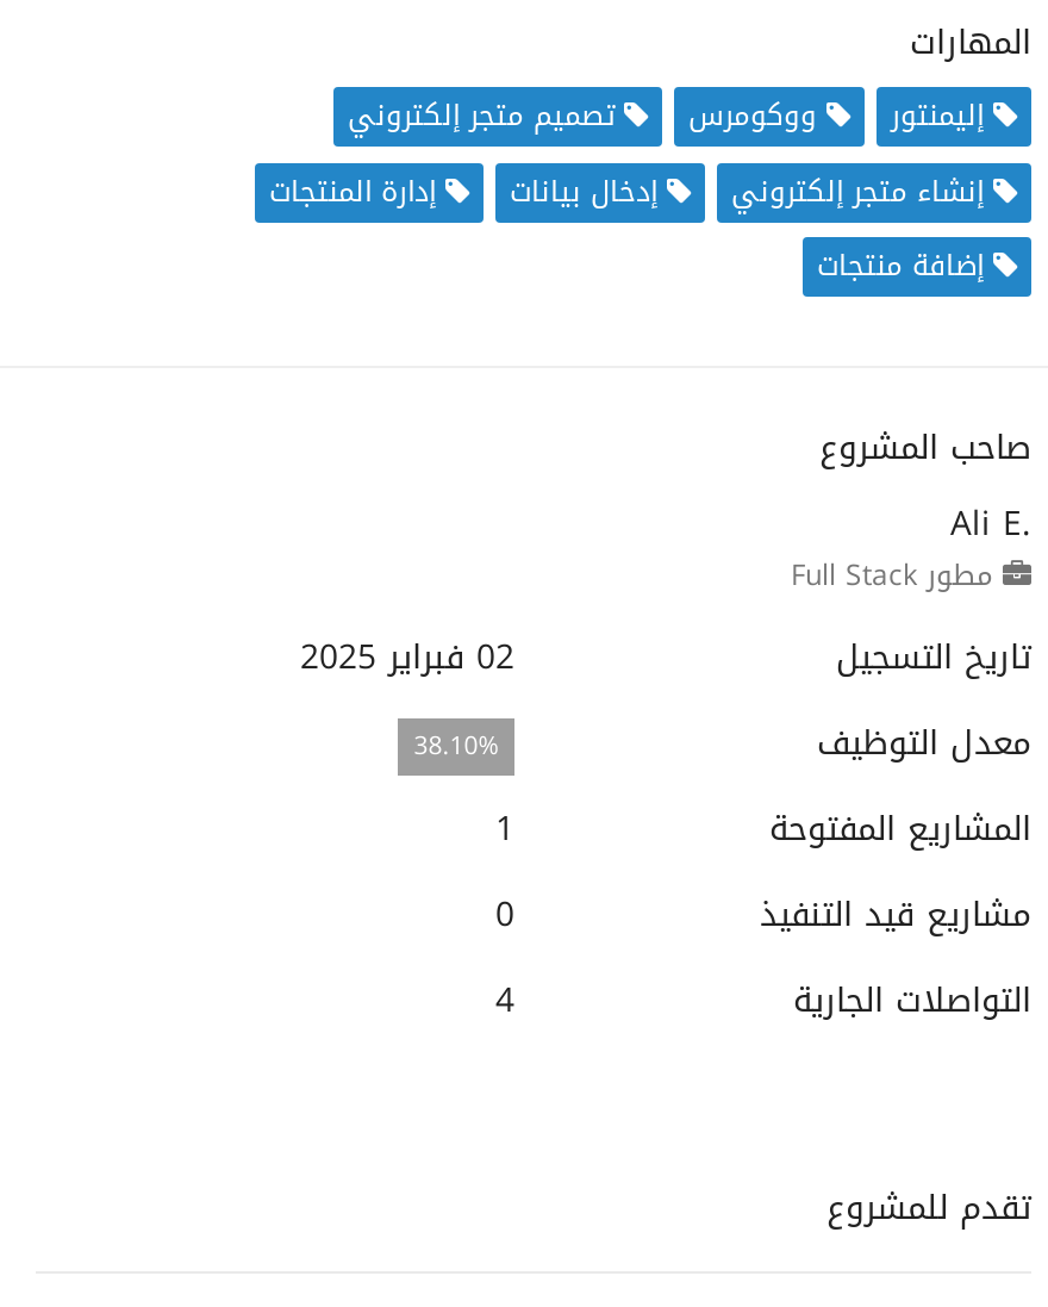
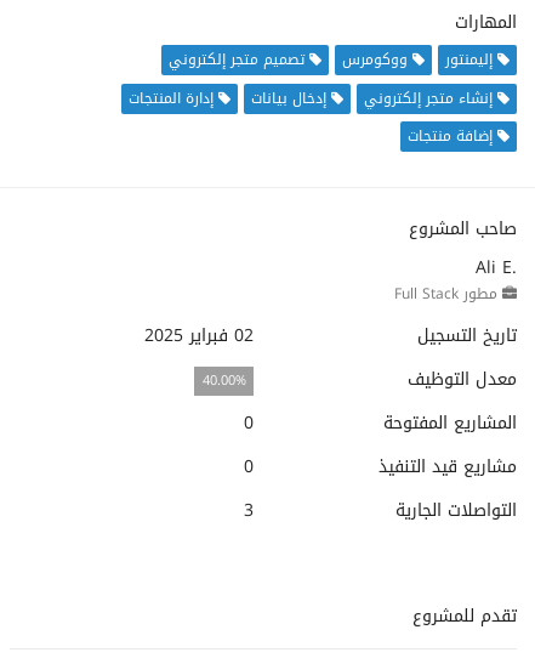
- 38.10%
+ 40.00%

- 1
+ 0

- 4
+ 3
